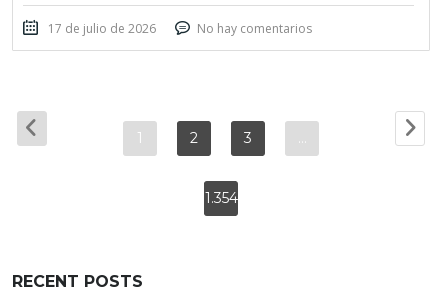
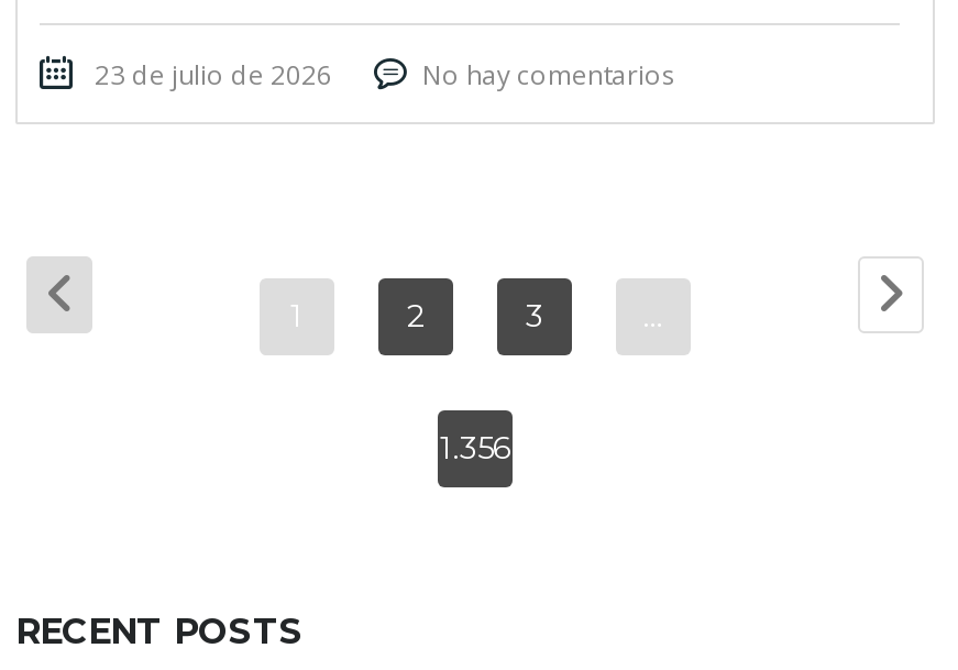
- 17 de julio de 2026
+ 23 de julio de 2026

- 1.354
+ 1.356
